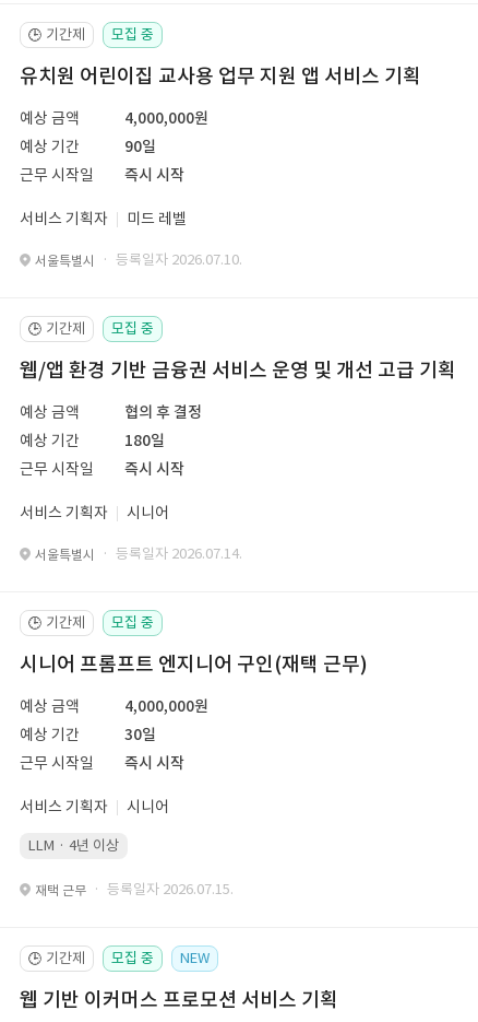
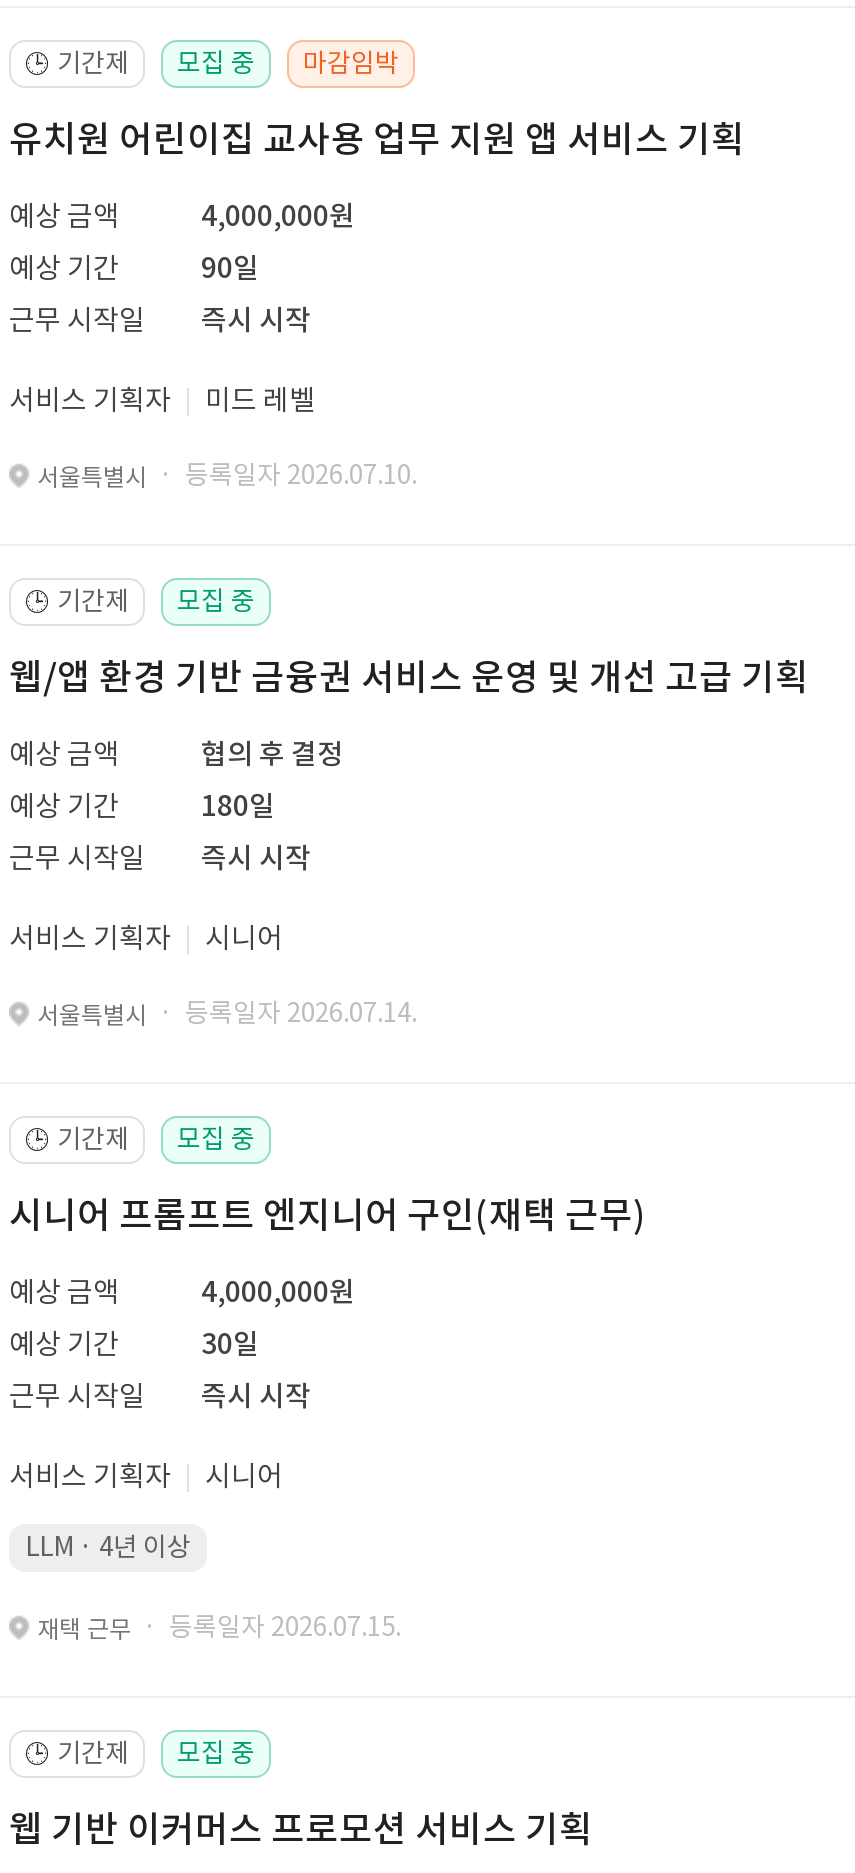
+ 마감임박

- NEW
